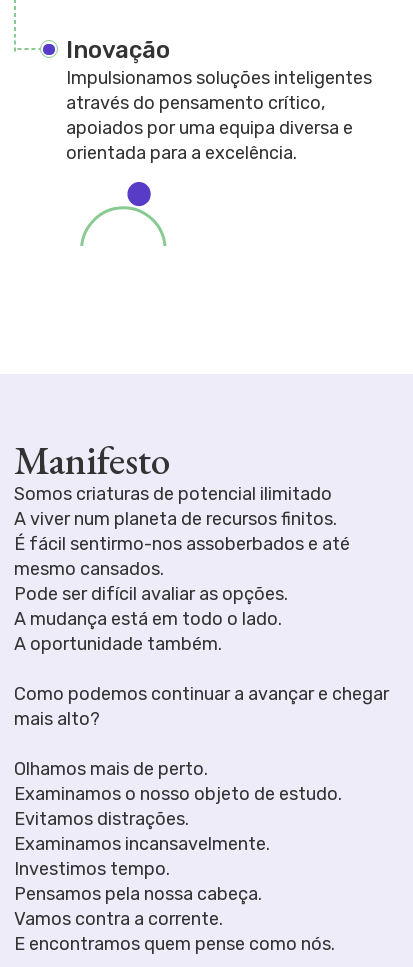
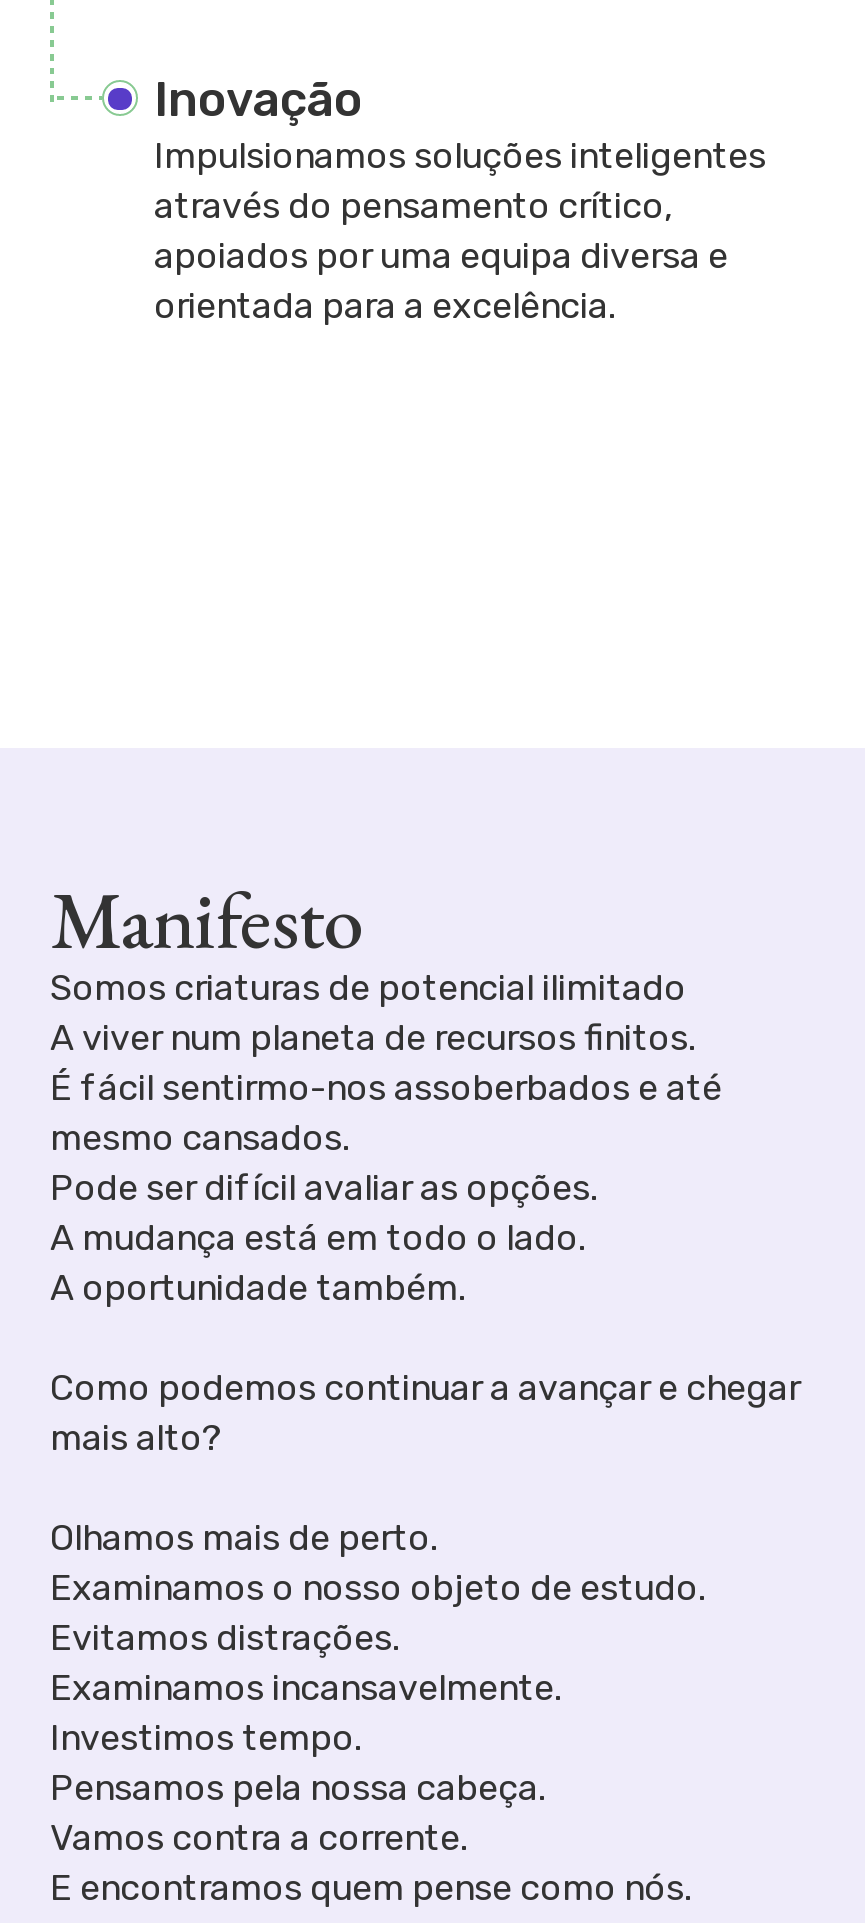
- [image]
